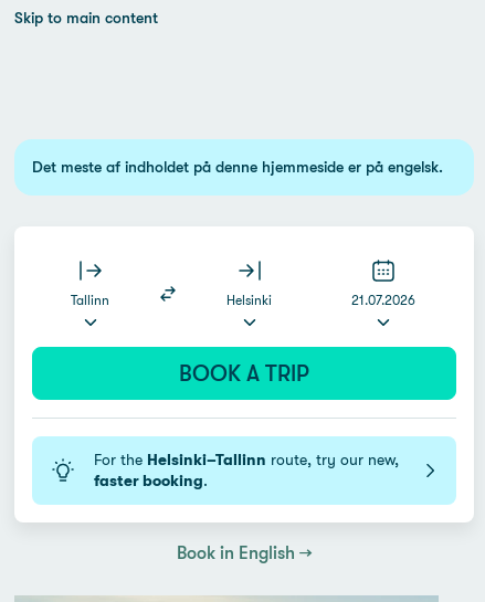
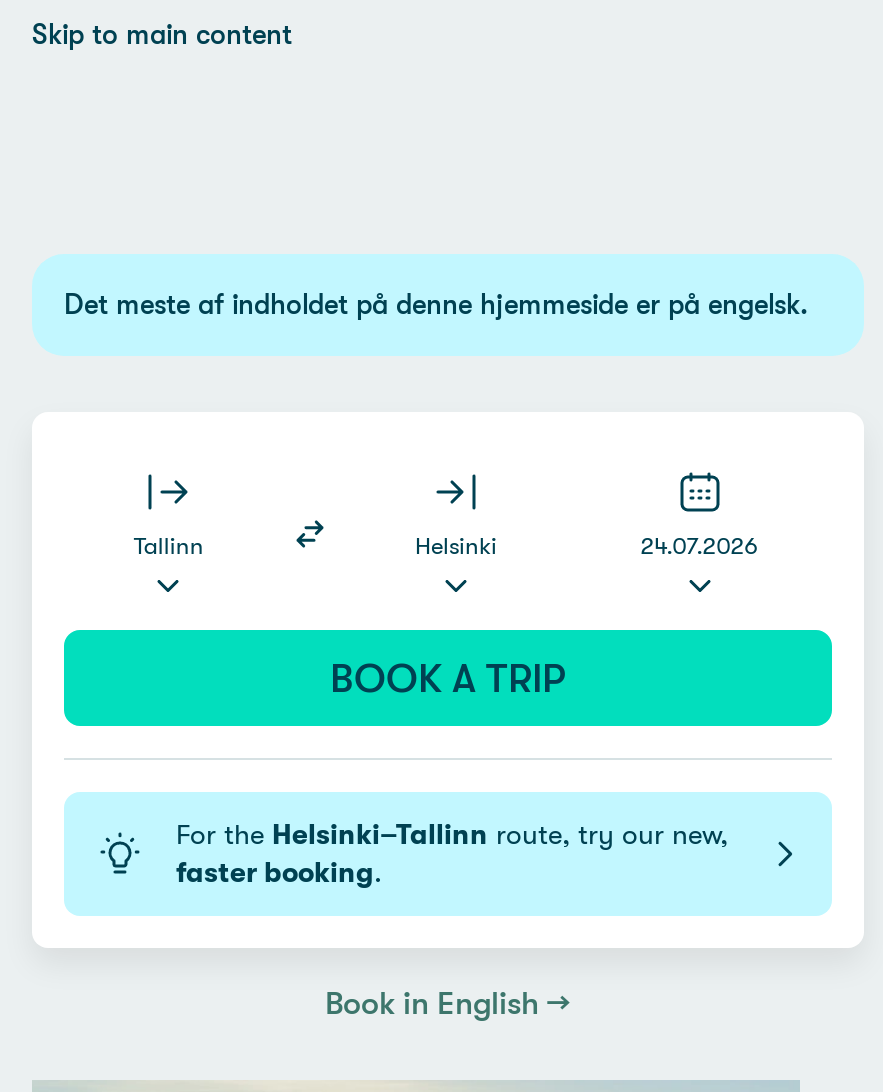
- 21.07.2026
+ 24.07.2026
